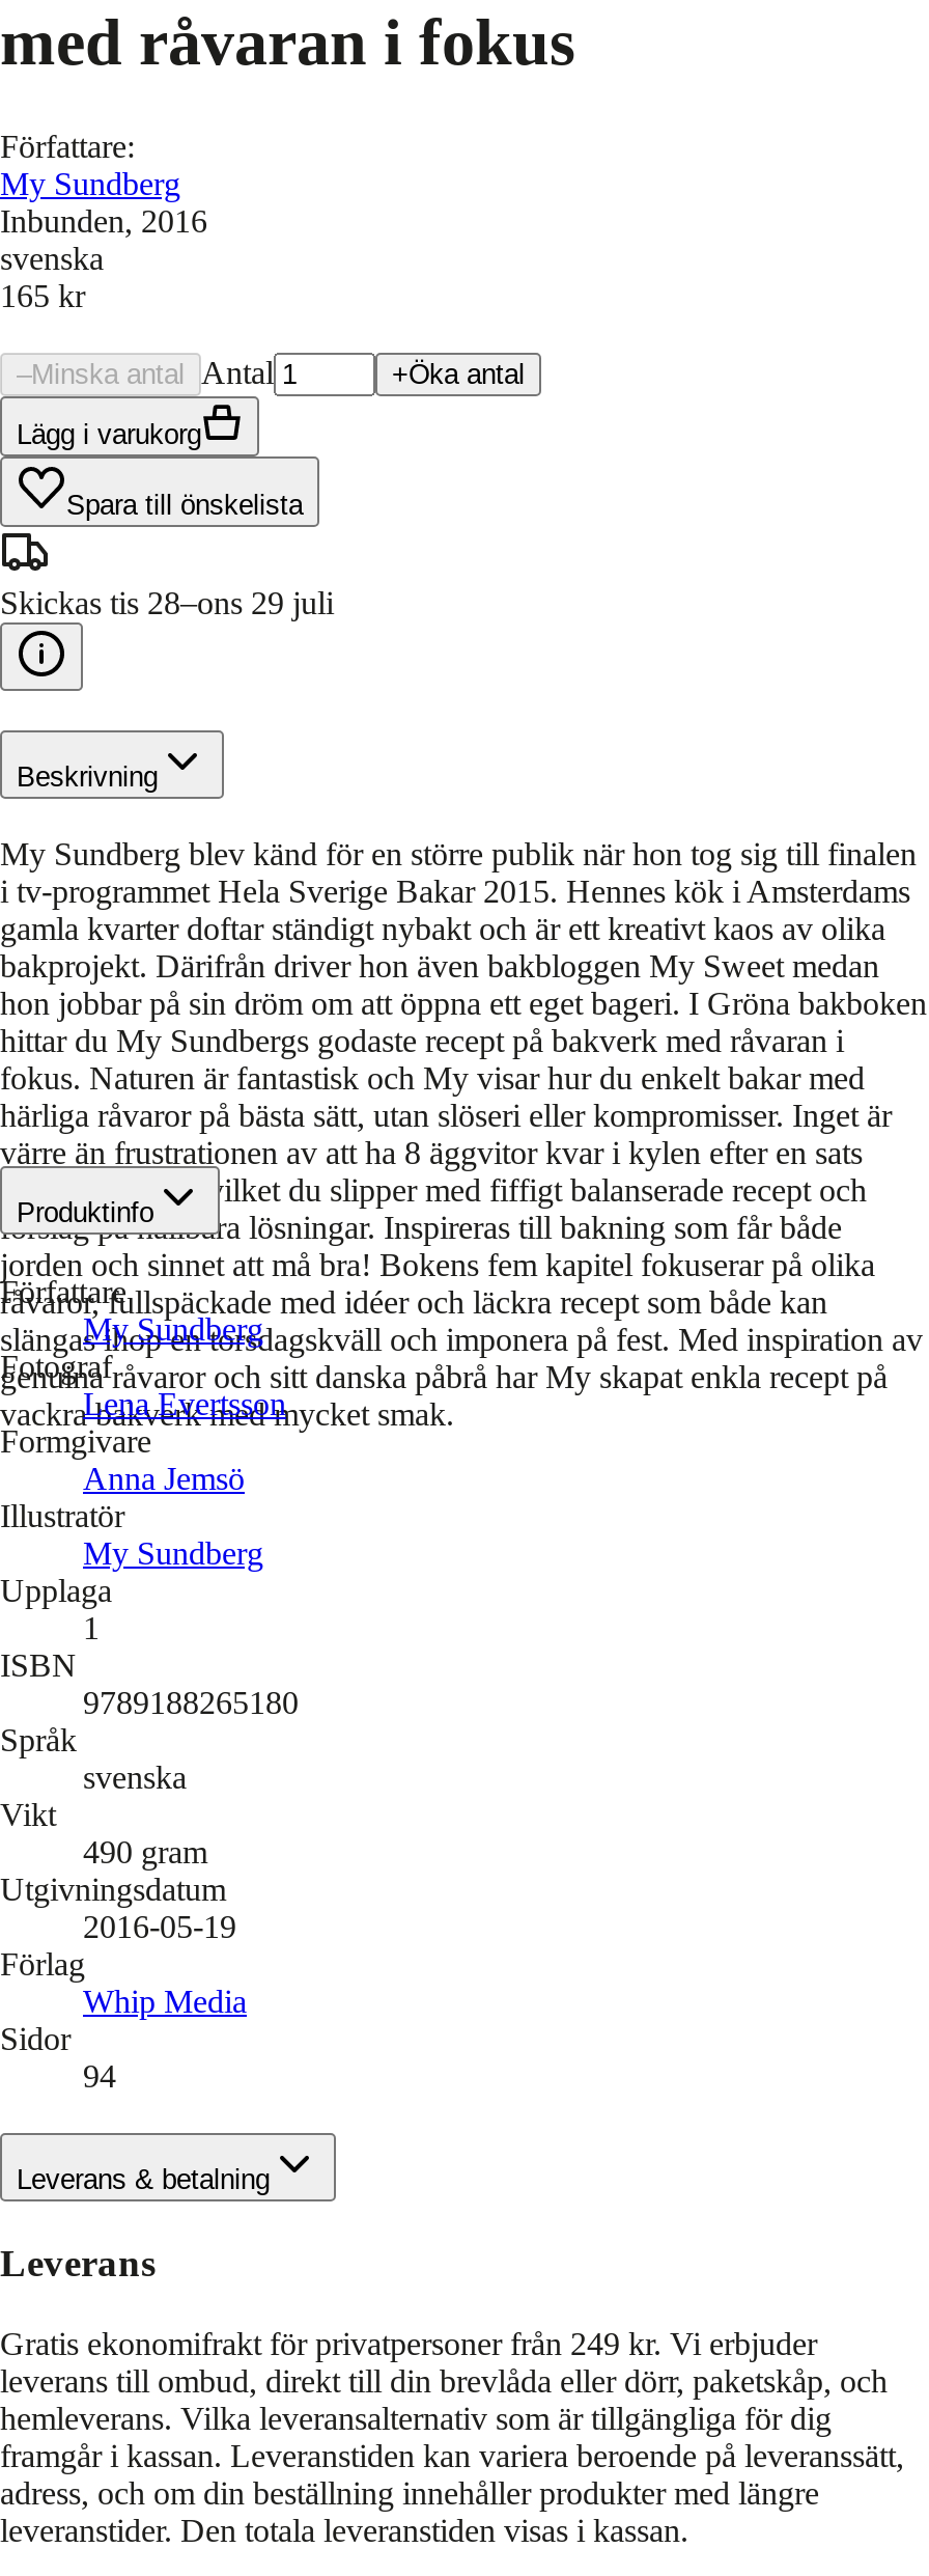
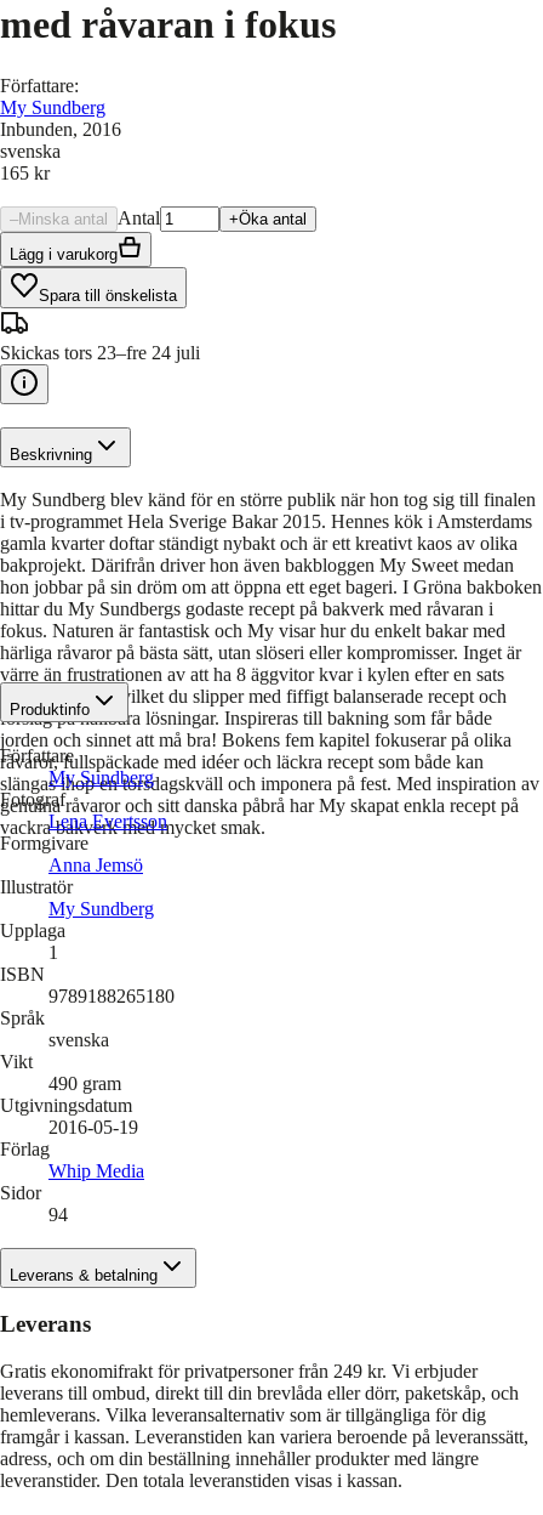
- Skickas tis 28–ons 29 juli
+ Skickas tors 23–fre 24 juli
